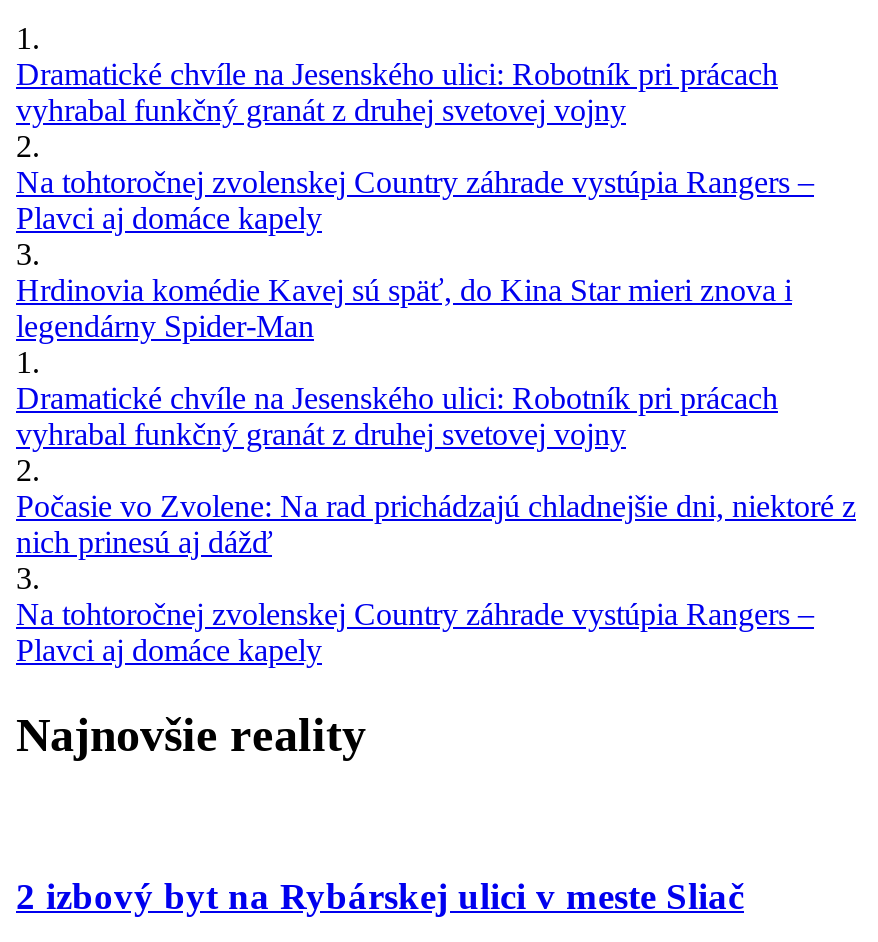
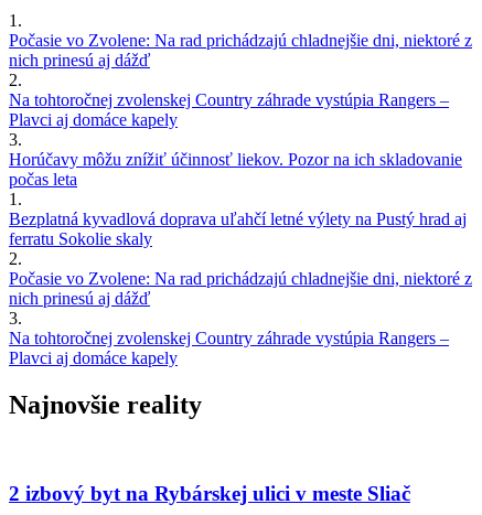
- Dramatické chvíle na Jesenského ulici: Robotník pri prácach
- vyhrabal funkčný granát z druhej svetovej vojny
+ Počasie vo Zvolene: Na rad prichádzajú chladnejšie dni, niektoré z
+ nich prinesú aj dážď

- Hrdinovia komédie Kavej sú späť, do Kina Star mieri znova i
- legendárny Spider-Man
+ Horúčavy môžu znížiť účinnosť liekov. Pozor na ich skladovanie
+ počas leta

- Dramatické chvíle na Jesenského ulici: Robotník pri prácach
- vyhrabal funkčný granát z druhej svetovej vojny
+ Bezplatná kyvadlová doprava uľahčí letné výlety na Pustý hrad aj
+ ferratu Sokolie skaly
